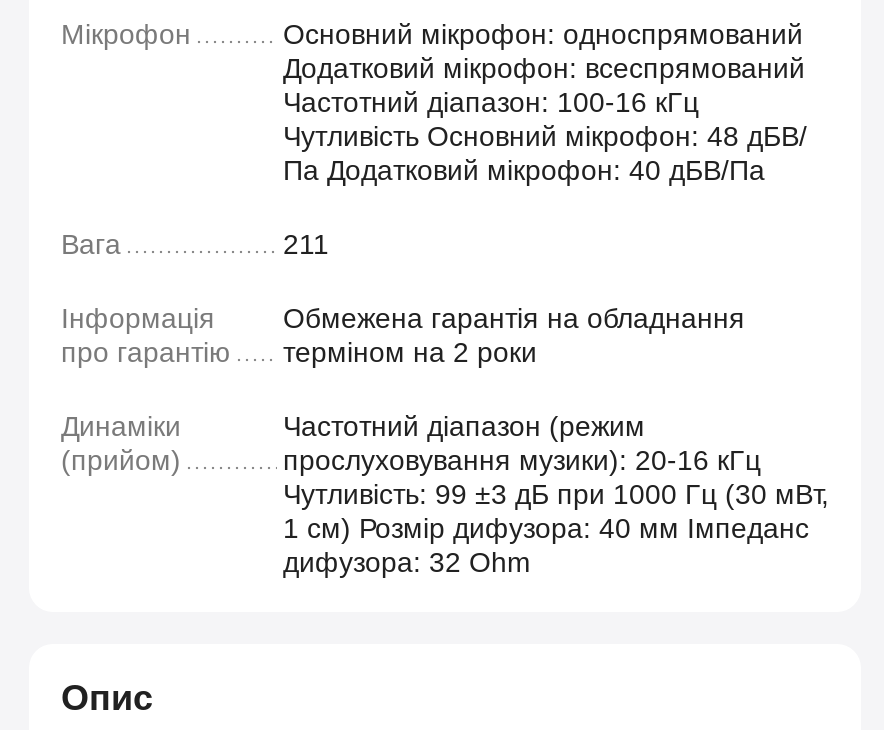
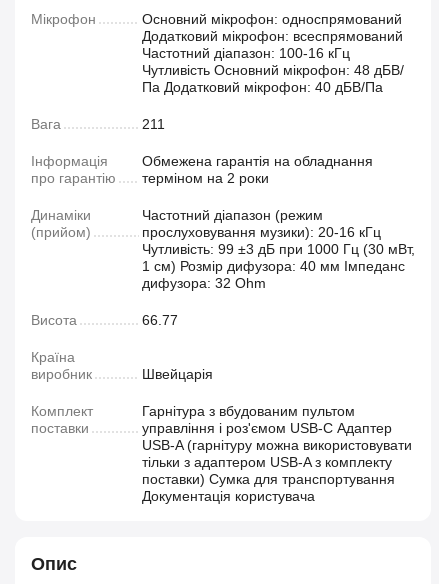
+ Висота
+ 66.77
+ Країна
+ виробник
+ Швейцарія
+ Комплект
+ поставки

+ Гарнітура з вбудованим пультом
+ управління і роз'ємом USB-C Адаптер
+ USB-A (гарнітуру можна використовувати
+ тільки з адаптером USB-A з комплекту
+ поставки) Сумка для транспортування
+ Документація користувача
